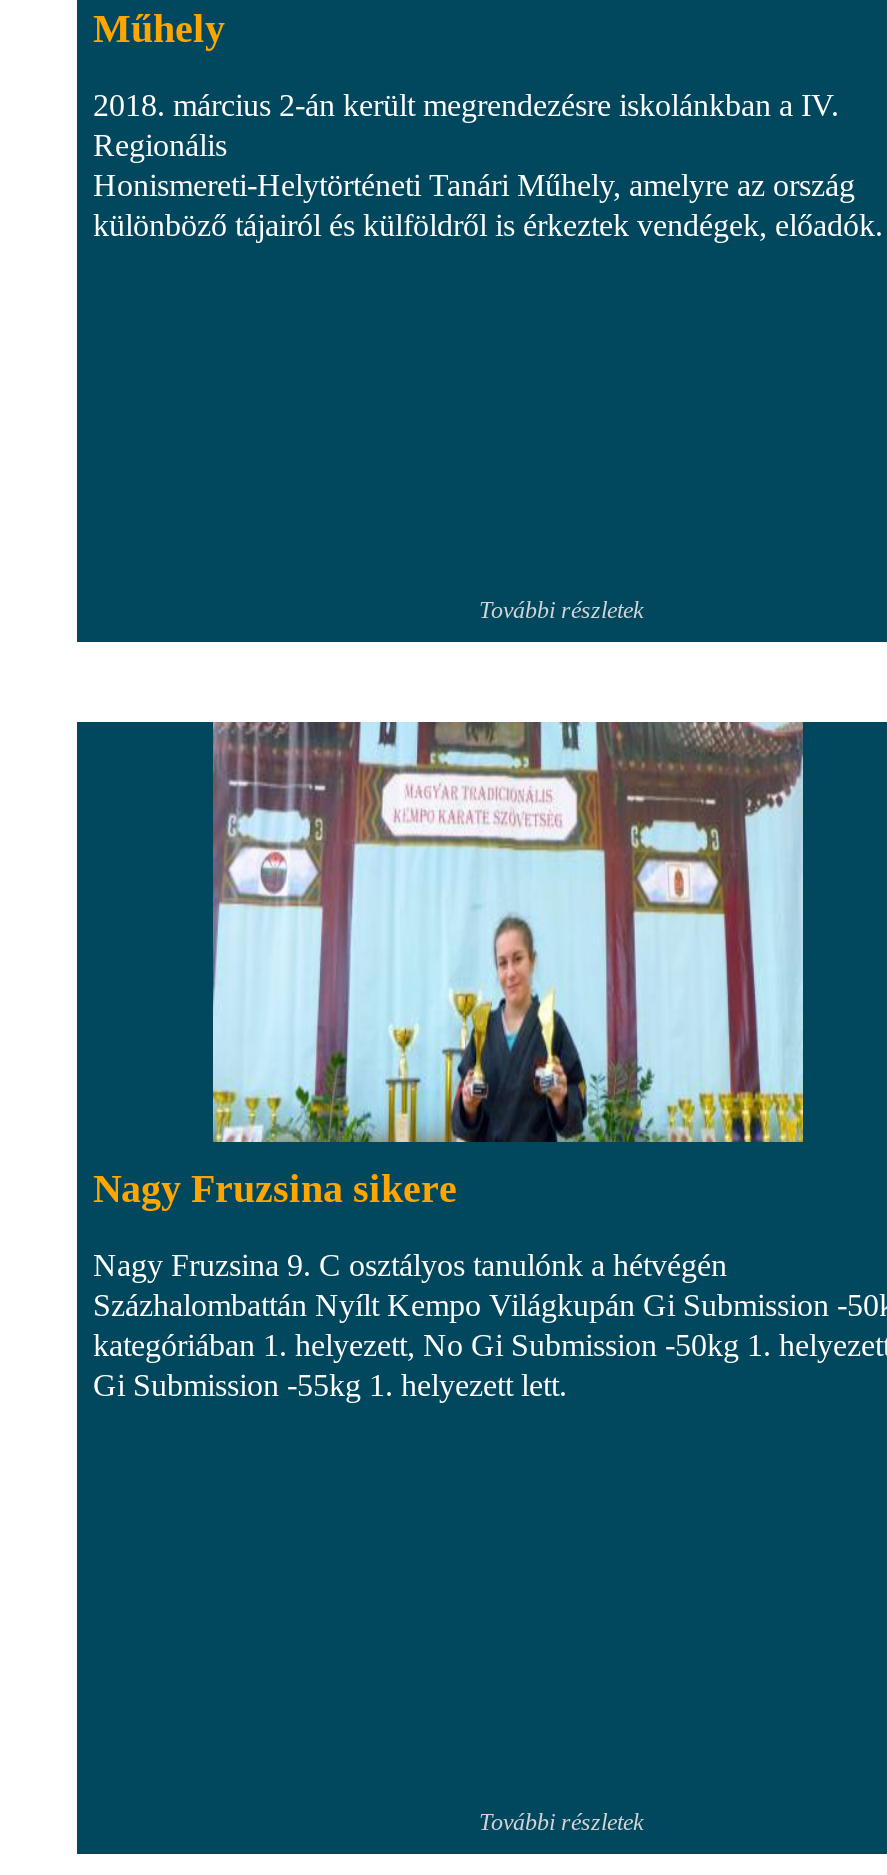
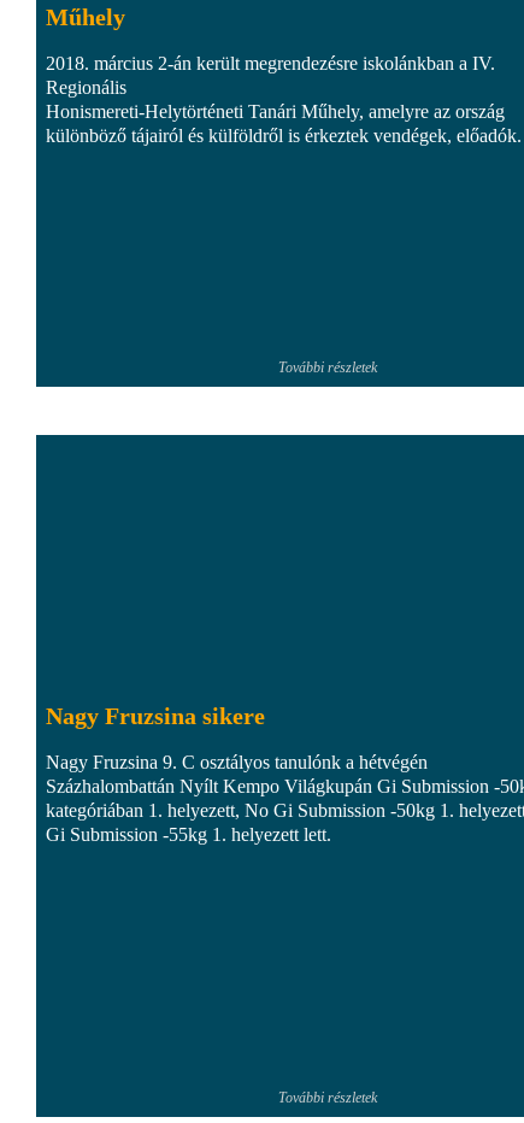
- [image]
